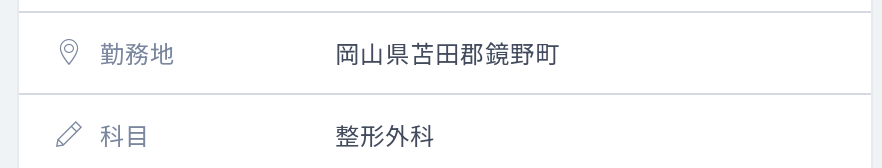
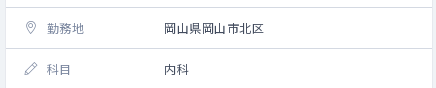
- 岡山県苫田郡鏡野町
+ 岡山県岡山市北区

- 整形外科
+ 内科
